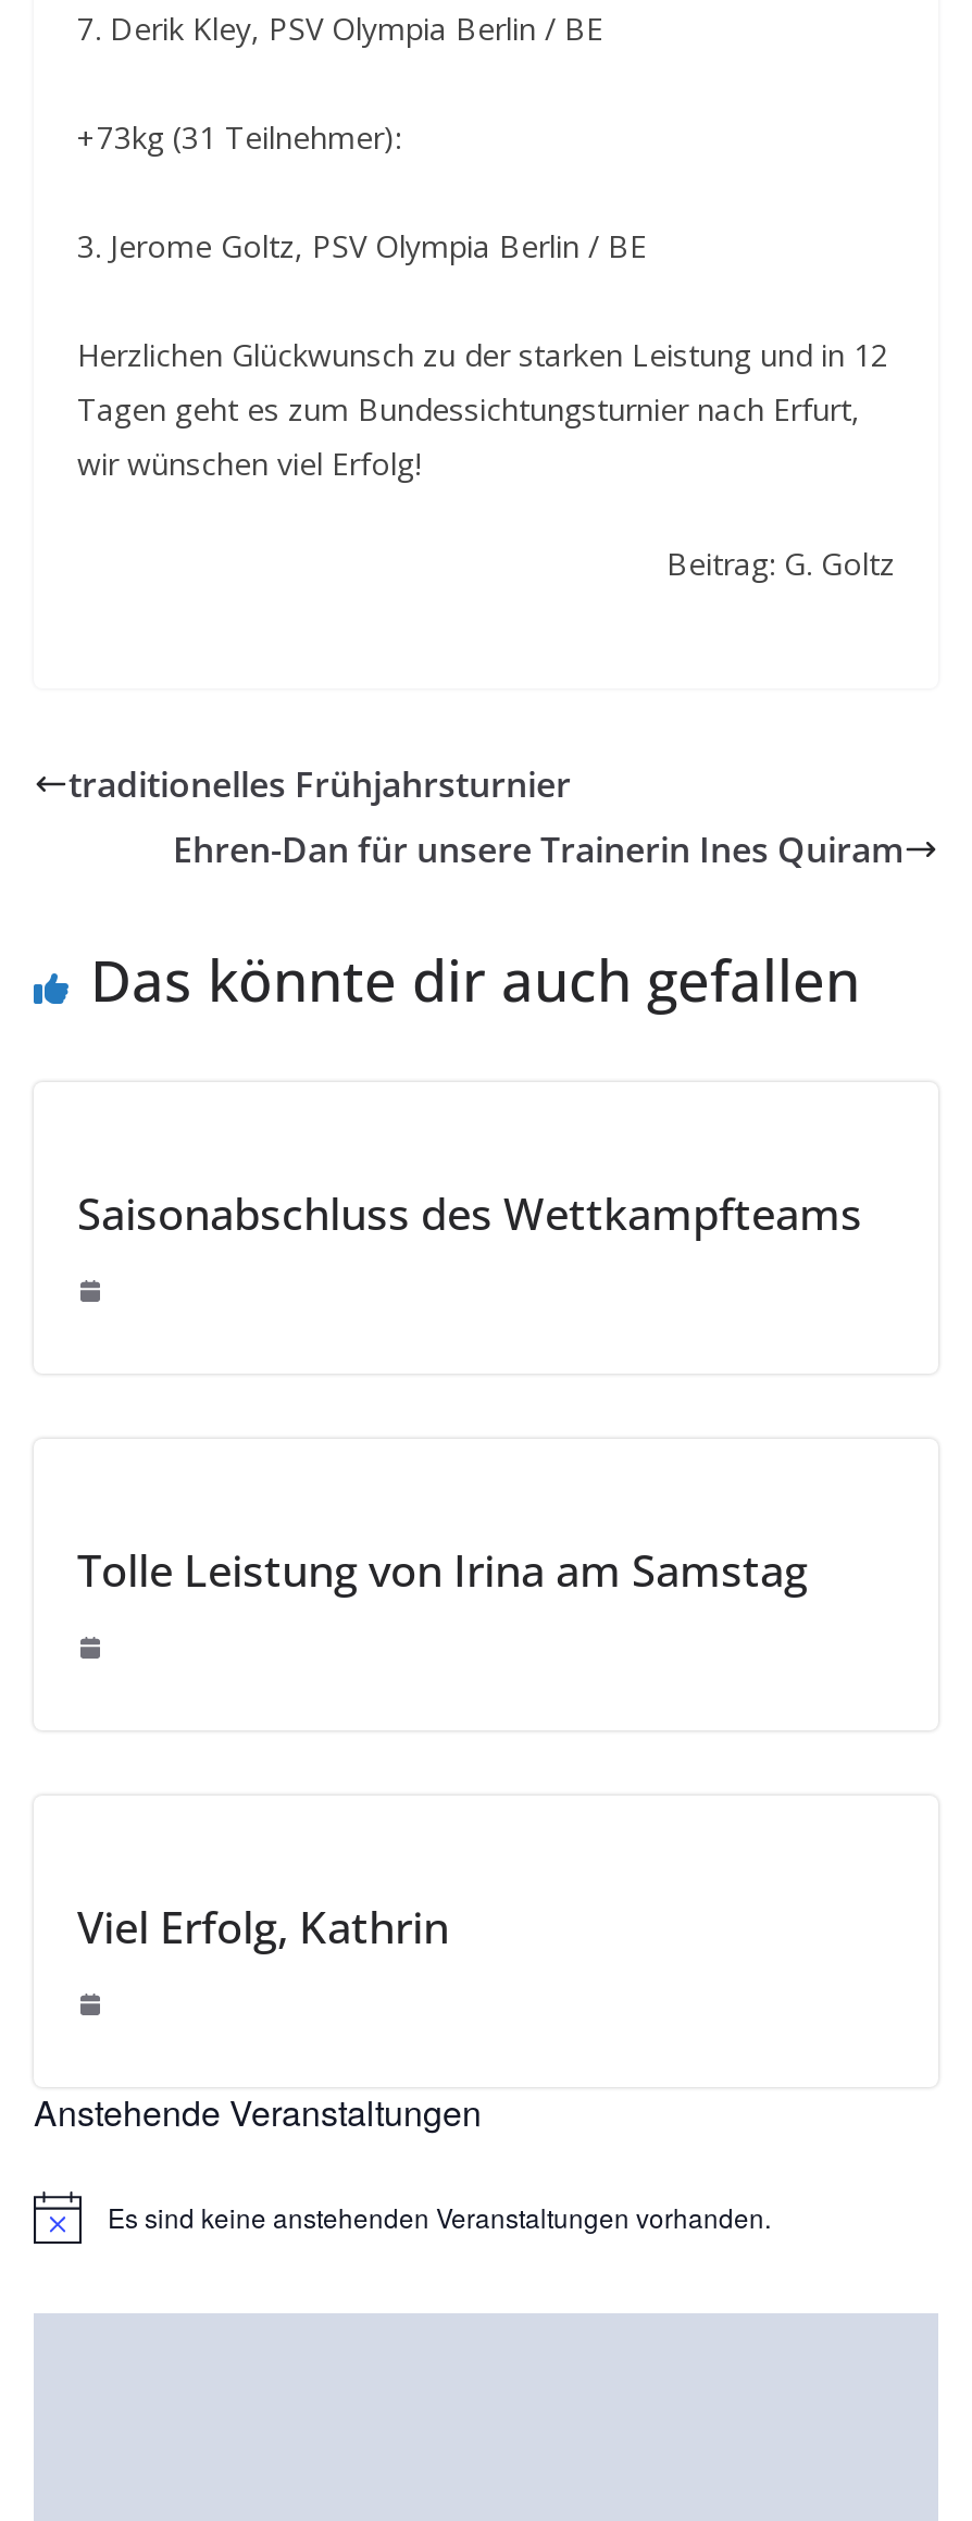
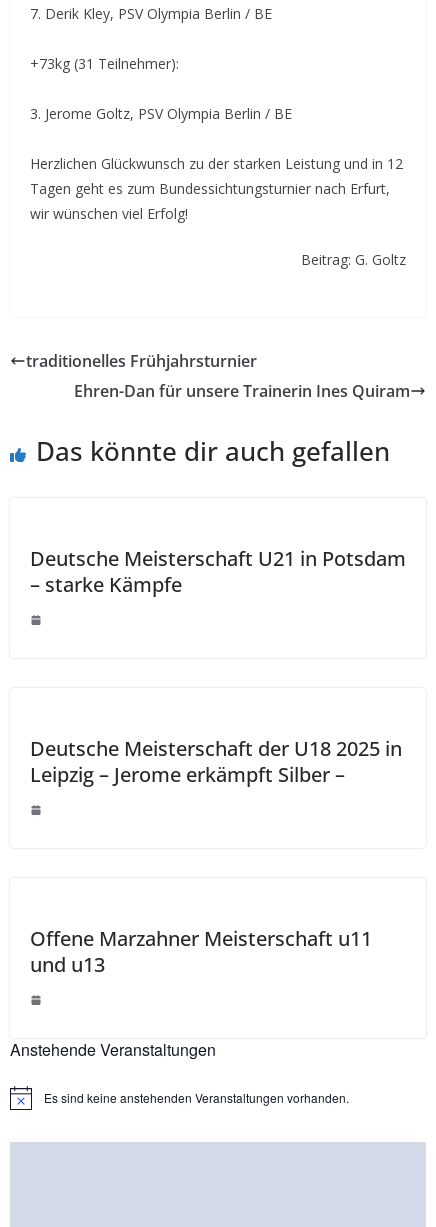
- Saisonabschluss des Wettkampfteams
+ Deutsche Meisterschaft U21 in Potsdam
+ – starke Kämpfe

- Tolle Leistung von Irina am Samstag
+ Deutsche Meisterschaft der U18 2025 in
+ Leipzig – Jerome erkämpft Silber –

- Viel Erfolg, Kathrin
+ Offene Marzahner Meisterschaft u11
+ und u13
